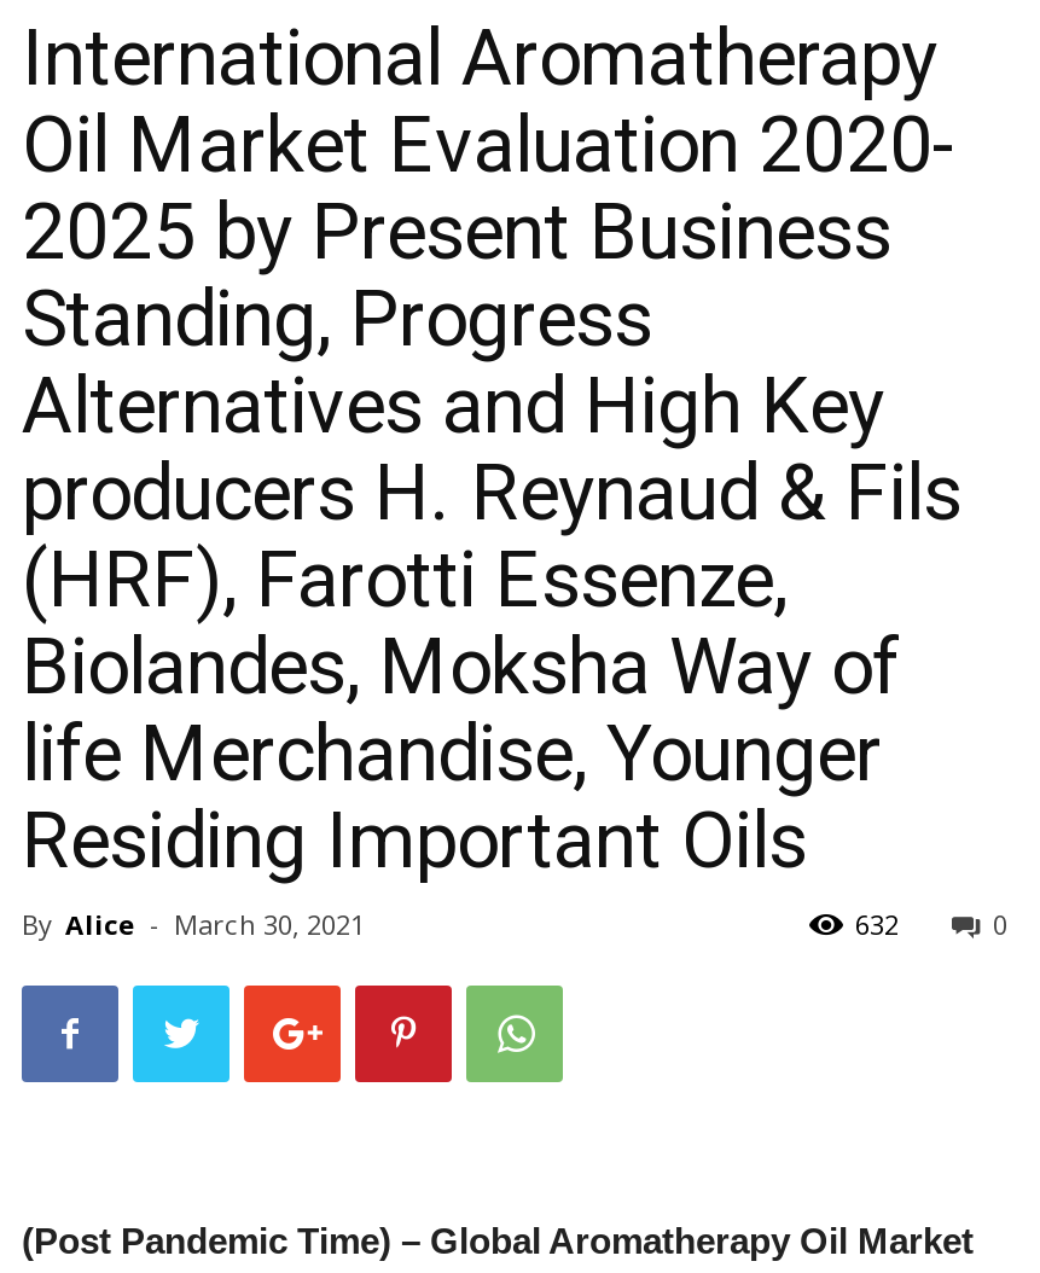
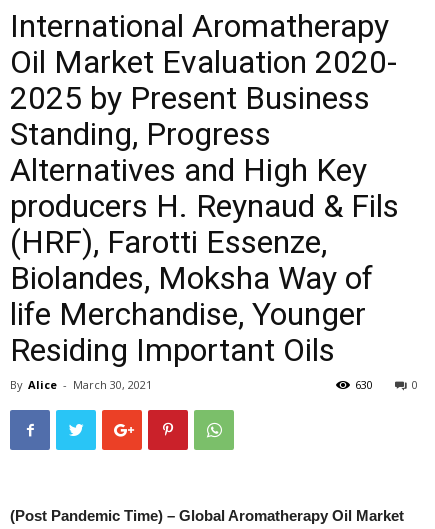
- 632
+ 630
